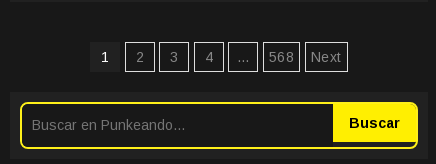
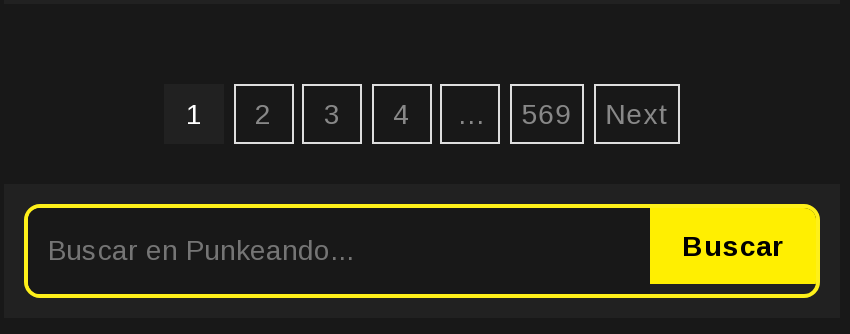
- 568
+ 569
